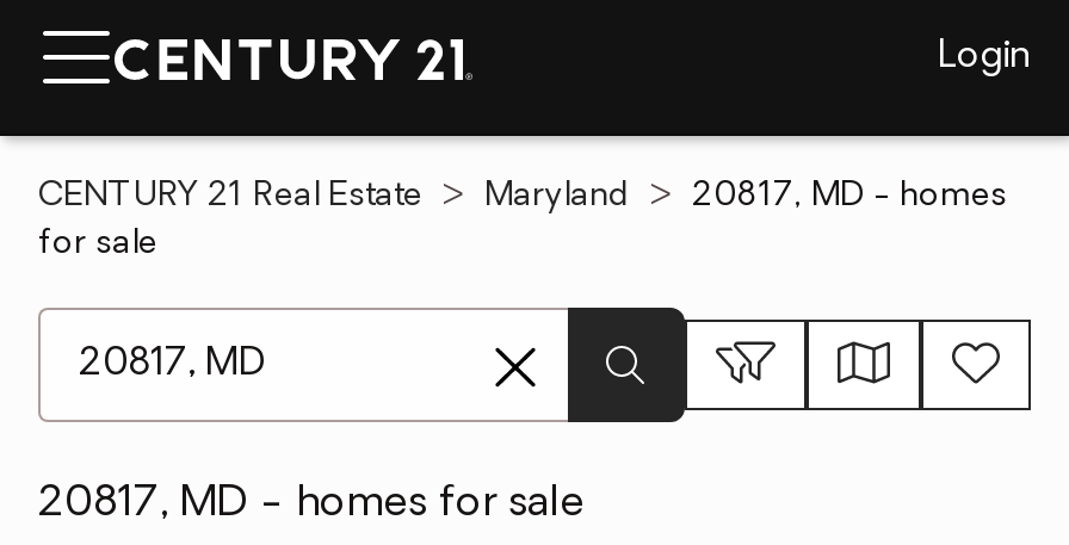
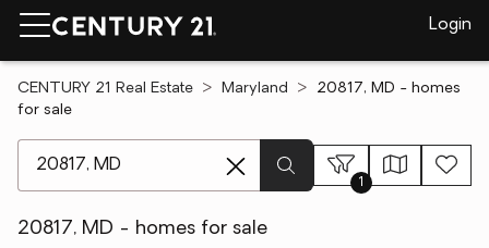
+ 1
